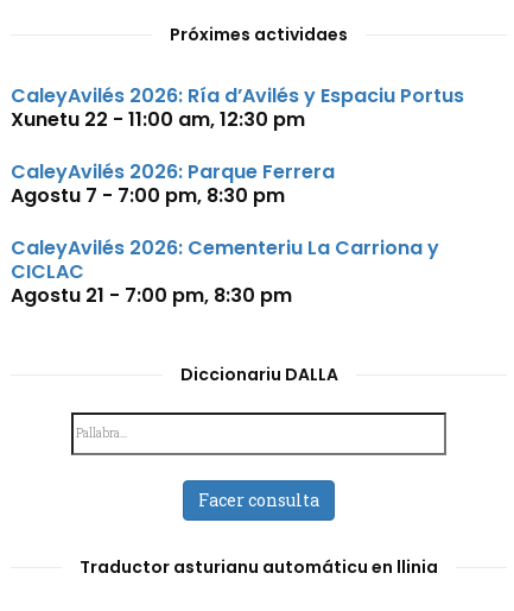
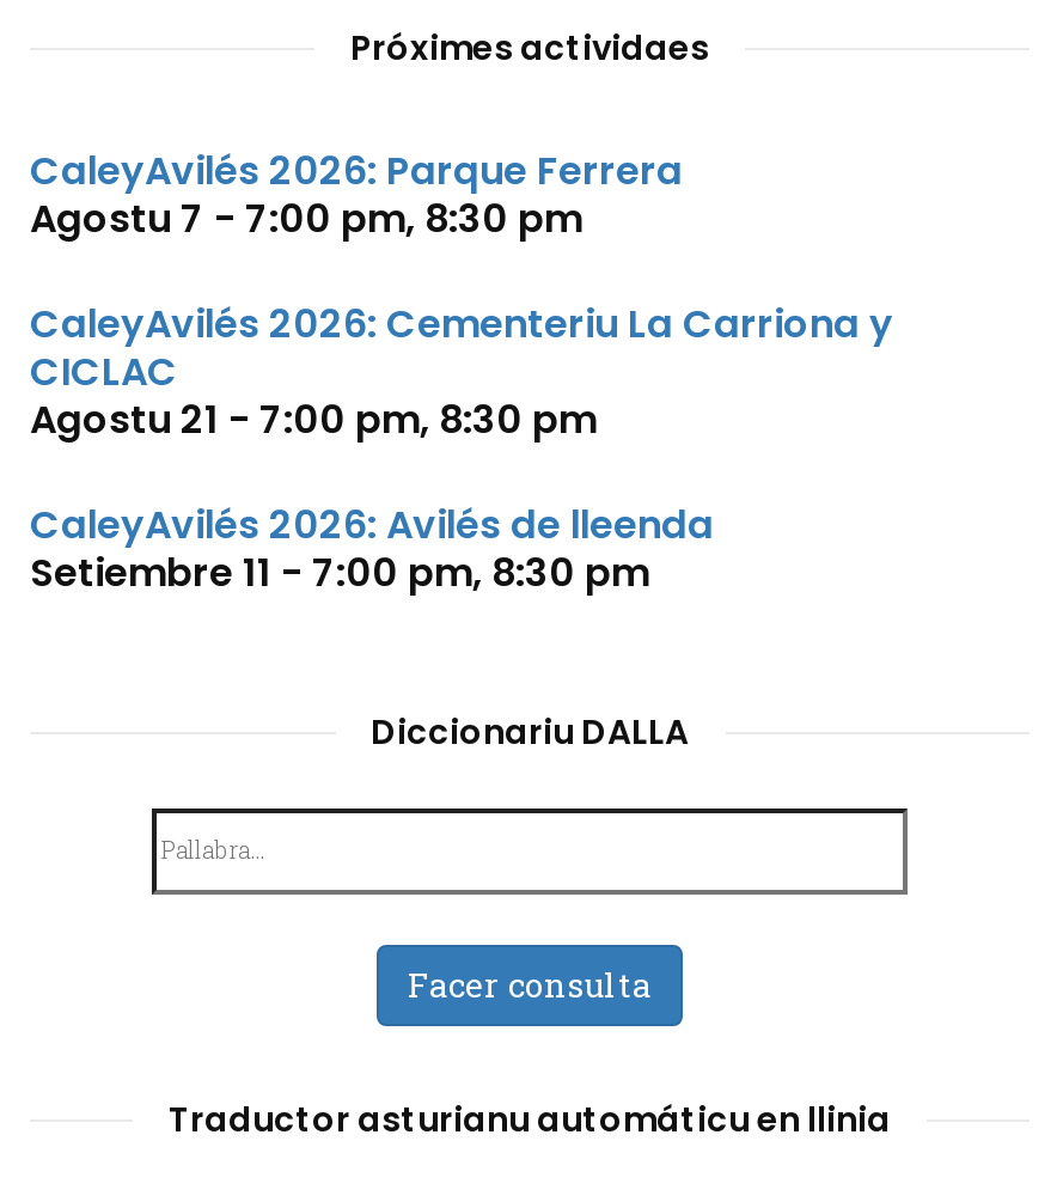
- CaleyAvilés 2026: Ría d’Avilés y Espaciu Portus
- Xunetu 22 - 11:00 am, 12:30 pm

moved up: CaleyAvilés 2026: Parque Ferrera | Agostu 7 - 7:00 pm, 8:30 pm | CaleyAvilés 2026: Cementeriu La Carriona y | CICLAC | Agostu 21 - 7:00 pm, 8:30 pm

+ CaleyAvilés 2026: Avilés de lleenda
+ Setiembre 11 - 7:00 pm, 8:30 pm
